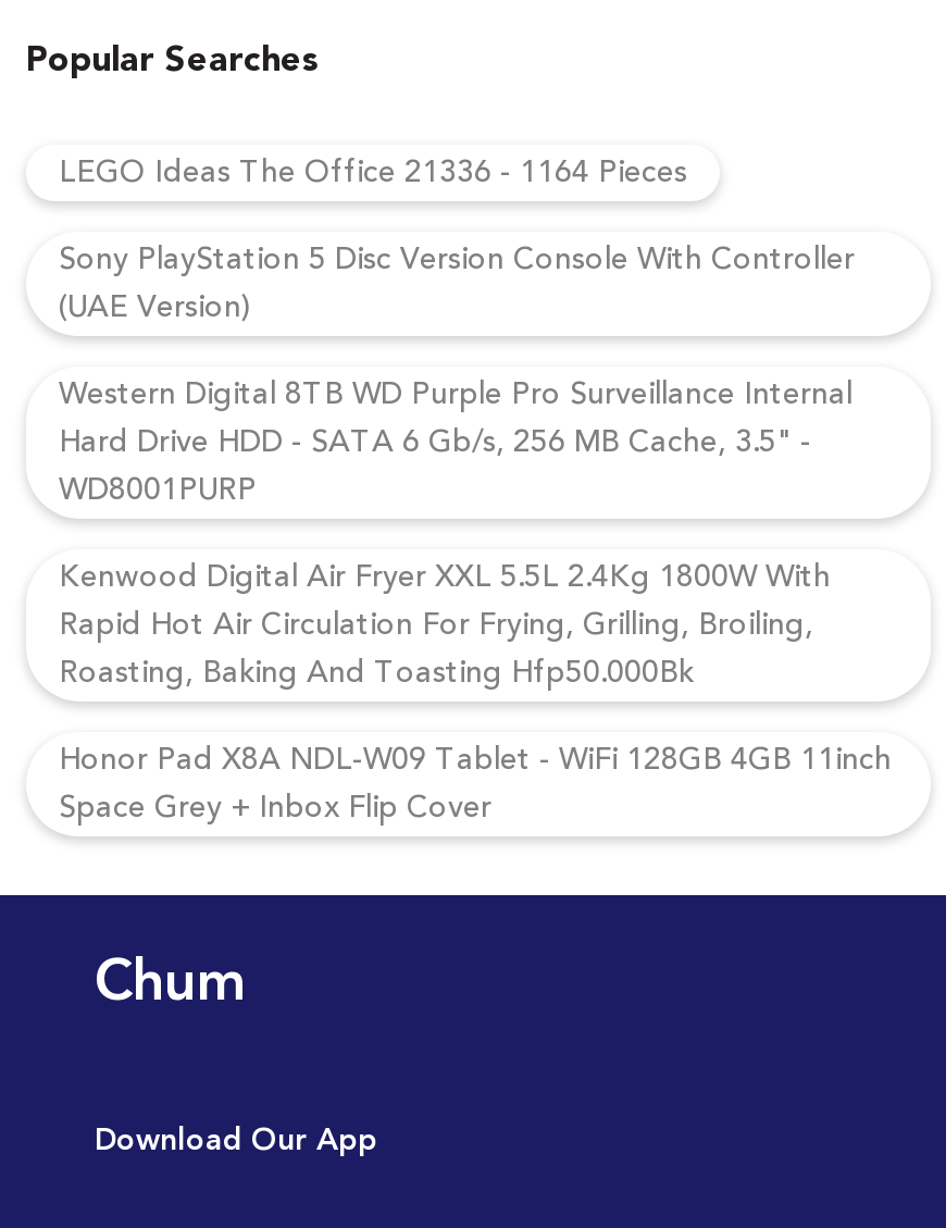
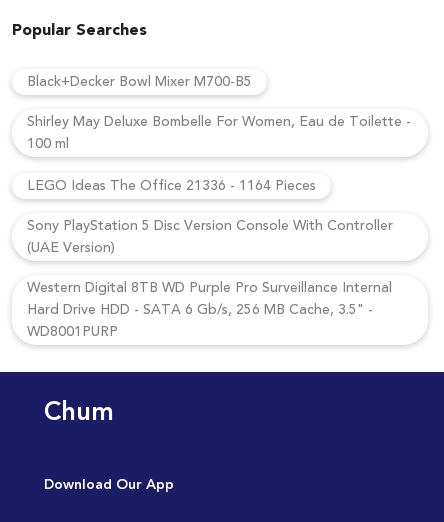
+ Black+Decker Bowl Mixer M700-B5
+ Shirley May Deluxe Bombelle For Women, Eau de Toilette -
+ 100 ml

moved down: LEGO Ideas The Office 21336 - 1164 Pieces | Sony PlayStation 5 Disc Version Console With Controller | (UAE Version) | Western Digital 8TB WD Purple Pro Surveillance Internal | Hard Drive HDD - SATA 6 Gb/s, 256 MB Cache, 3.5" - | WD8001PURP

- Kenwood Digital Air Fryer XXL 5.5L 2.4Kg 1800W With
- Rapid Hot Air Circulation For Frying, Grilling, Broiling,
- Roasting, Baking And Toasting Hfp50.000Bk
- Honor Pad X8A NDL-W09 Tablet - WiFi 128GB 4GB 11inch
- Space Grey + Inbox Flip Cover
